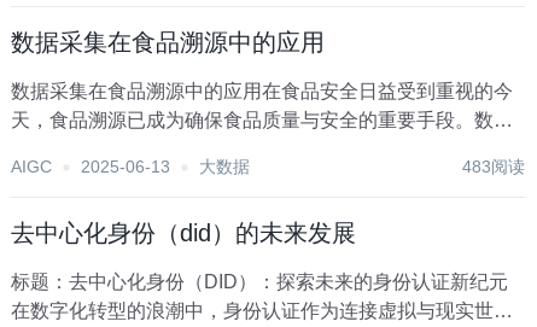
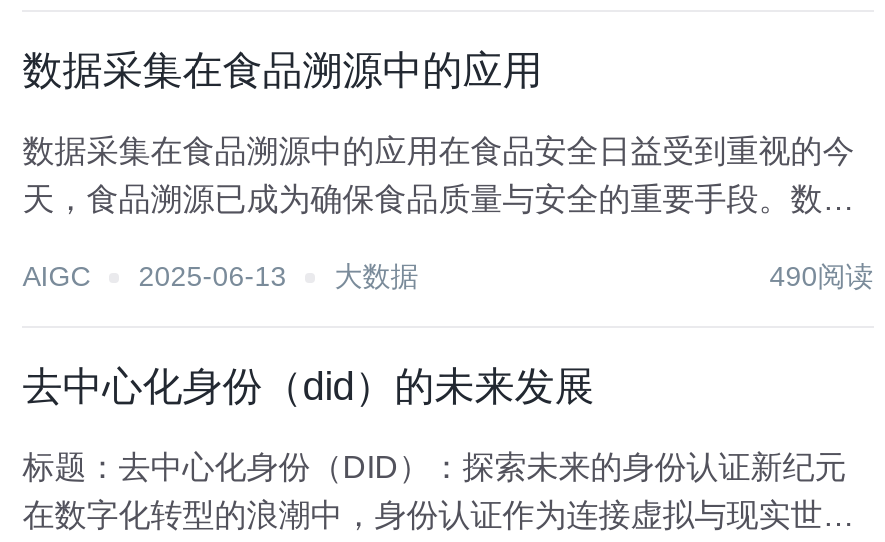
- 483阅读
+ 490阅读
